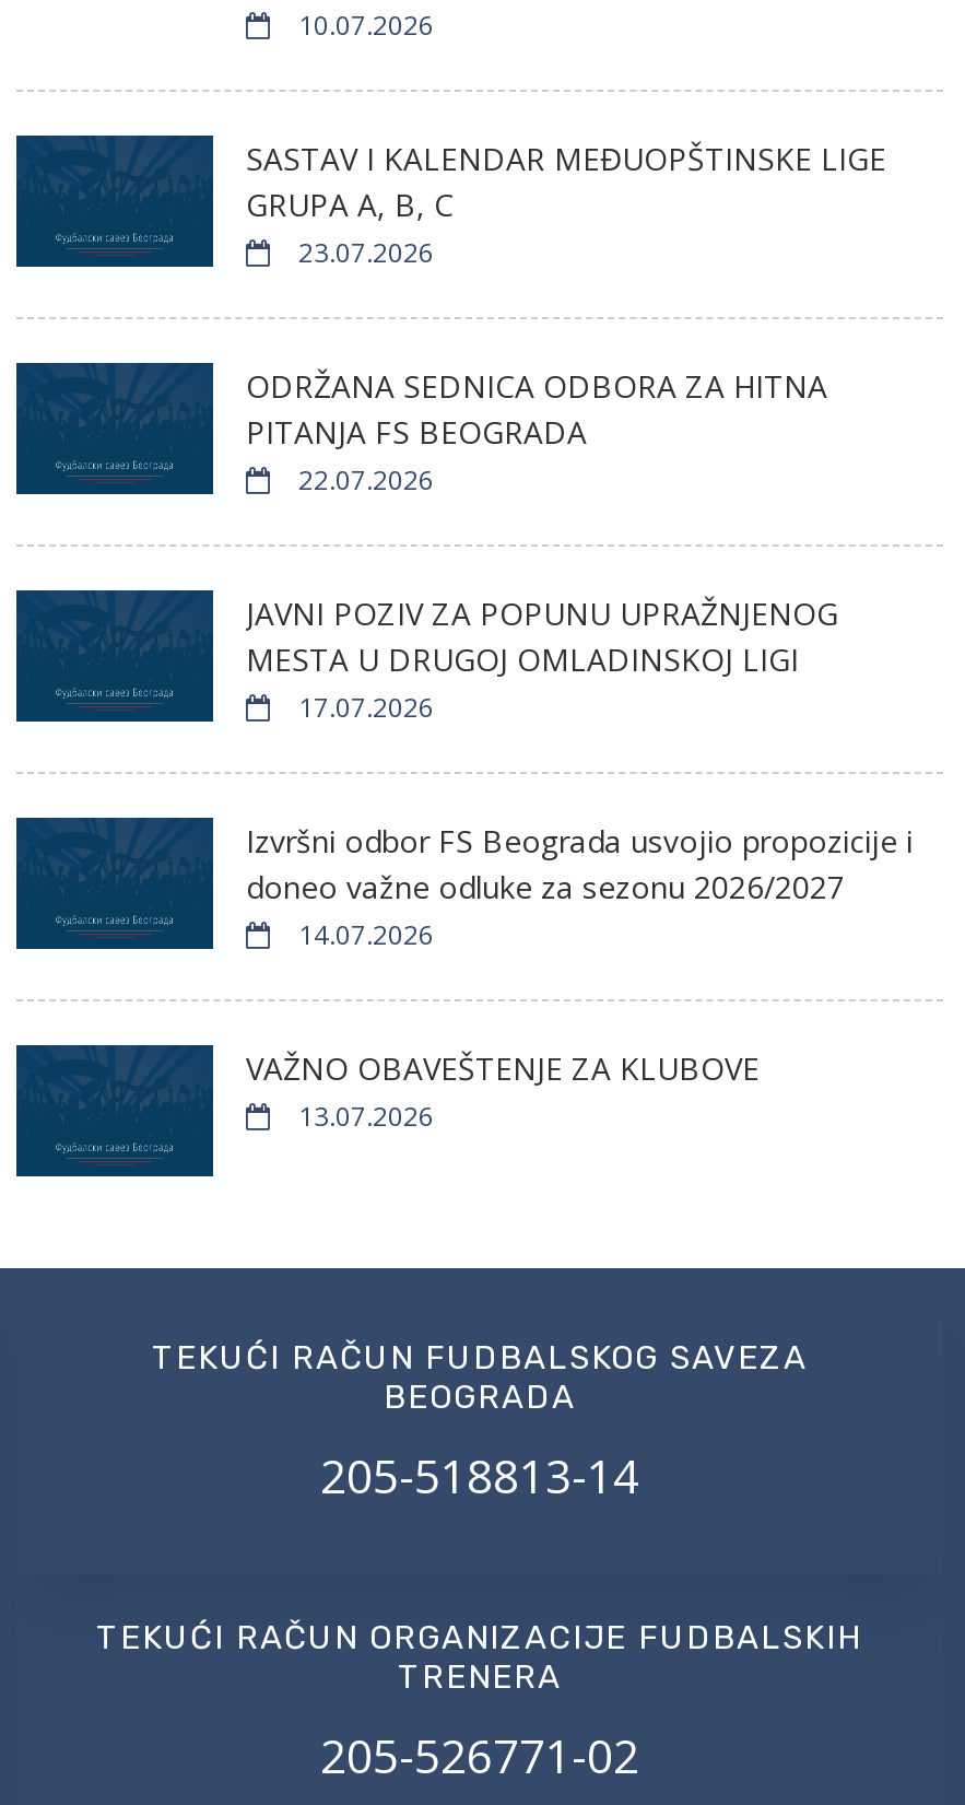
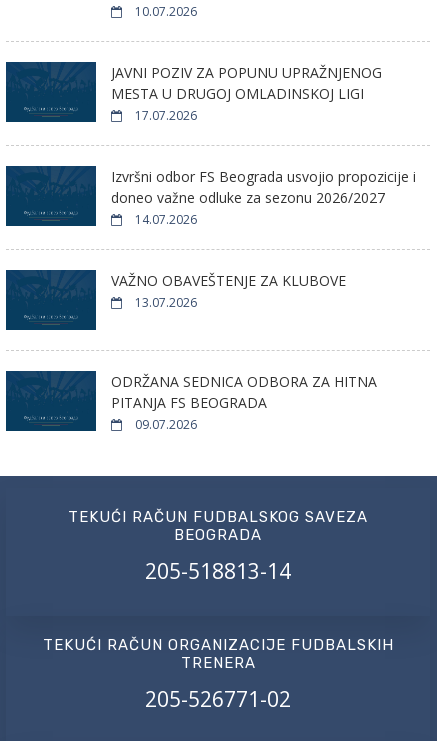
- SASTAV I KALENDAR MEĐUOPŠTINSKE LIGE
- GRUPA A, B, C
- 23.07.2026
- 22.07.2026

moved down: ODRŽANA SEDNICA ODBORA ZA HITNA | PITANJA FS BEOGRADA

moved up: JAVNI POZIV ZA POPUNU UPRAŽNJENOG | MESTA U DRUGOJ OMLADINSKOJ LIGI | 17.07.2026 | Izvršni odbor FS Beograda usvojio propozicije i | doneo važne odluke za sezonu 2026/2027 | 14.07.2026 | VAŽNO OBAVEŠTENJE ZA KLUBOVE | 13.07.2026

+ 09.07.2026
